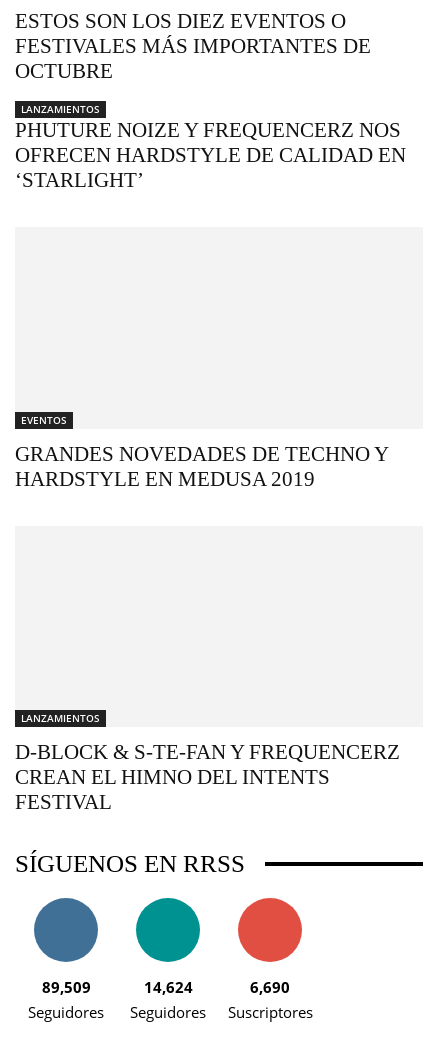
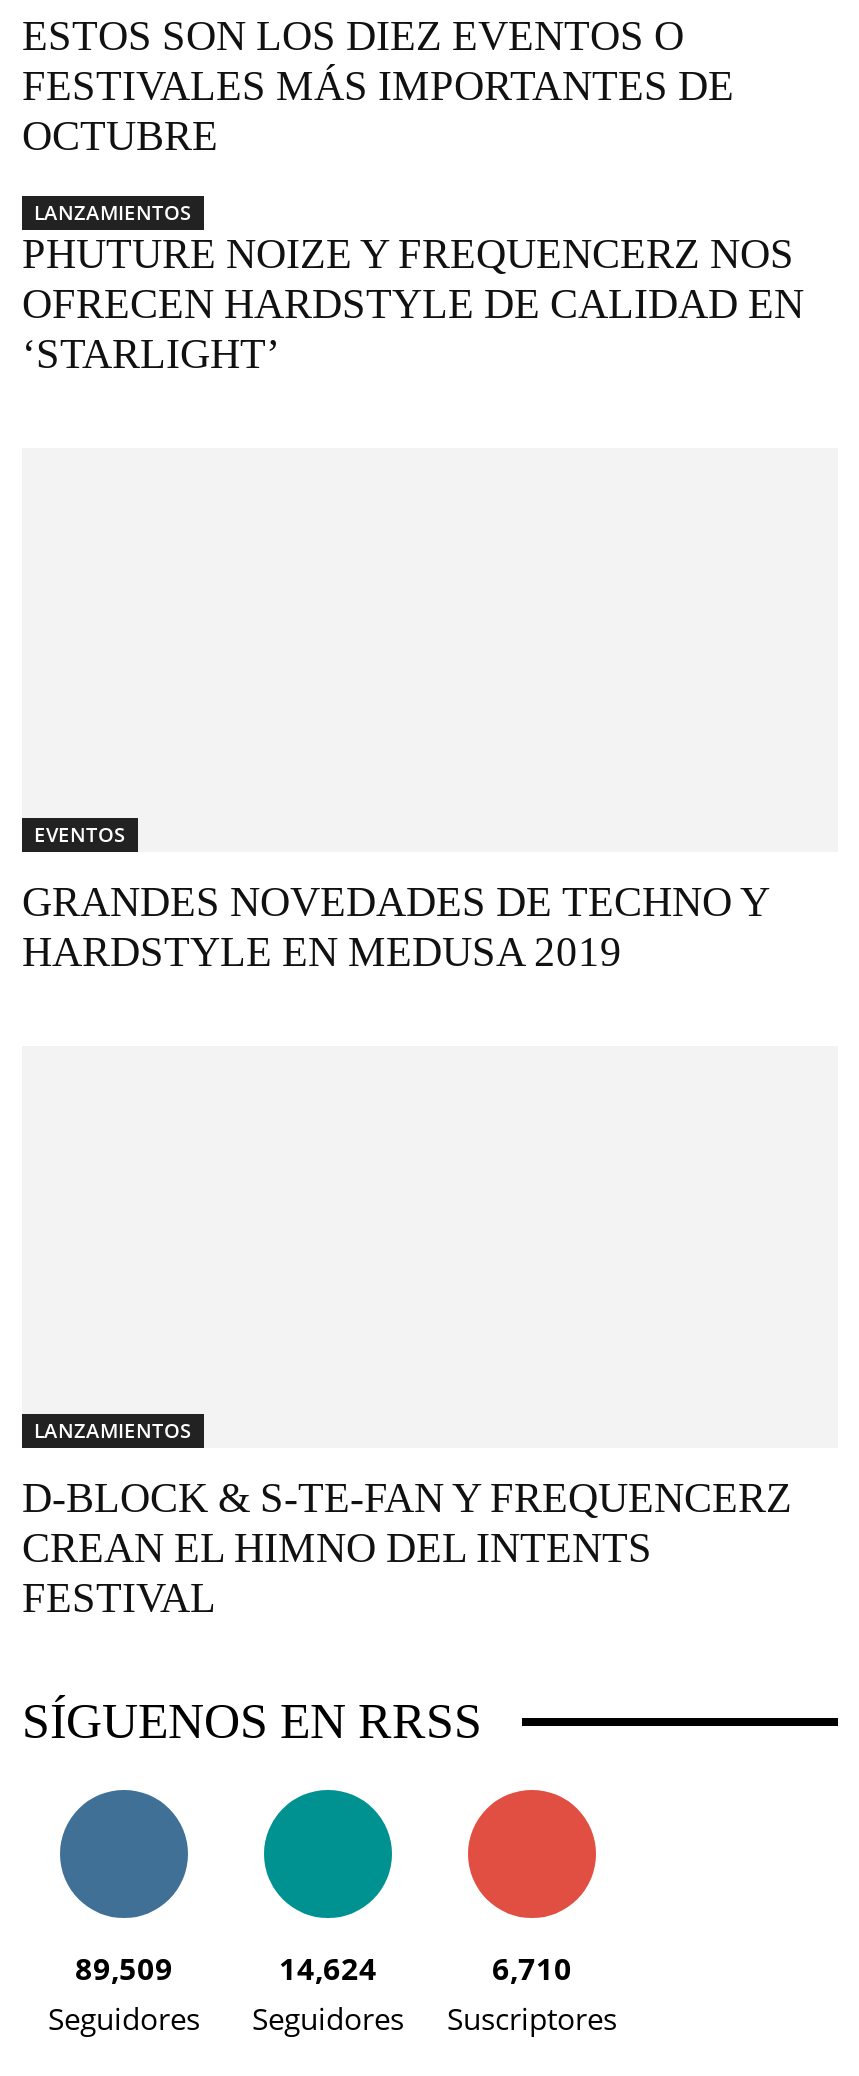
- 6,690
+ 6,710
